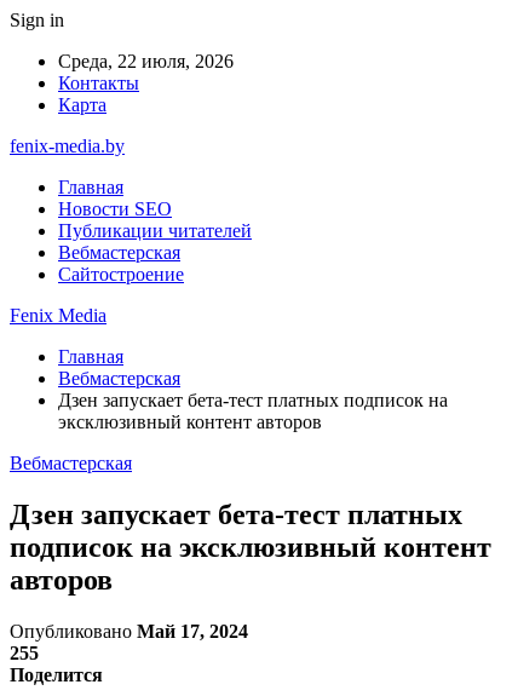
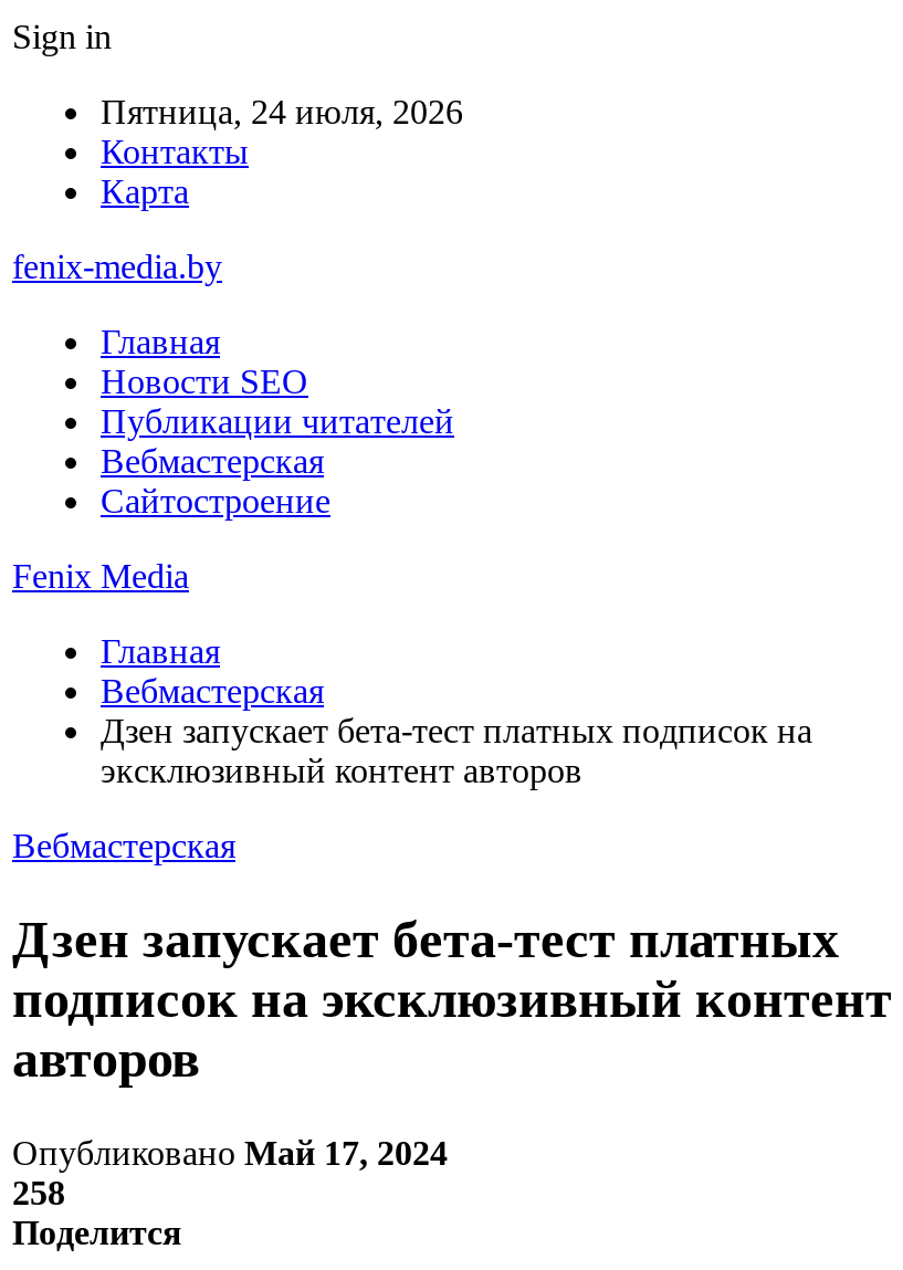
- Среда, 22 июля, 2026
+ Пятница, 24 июля, 2026

- 255
+ 258
